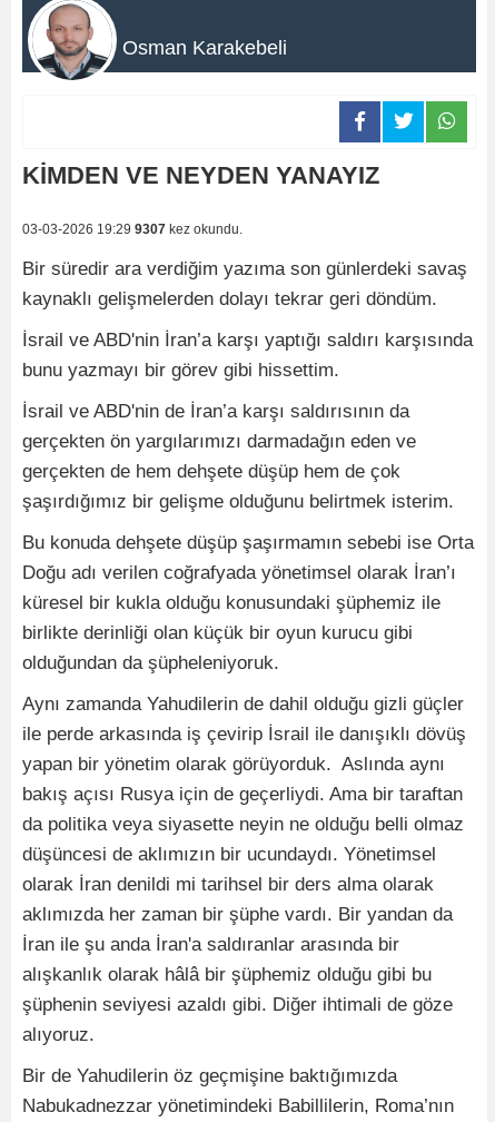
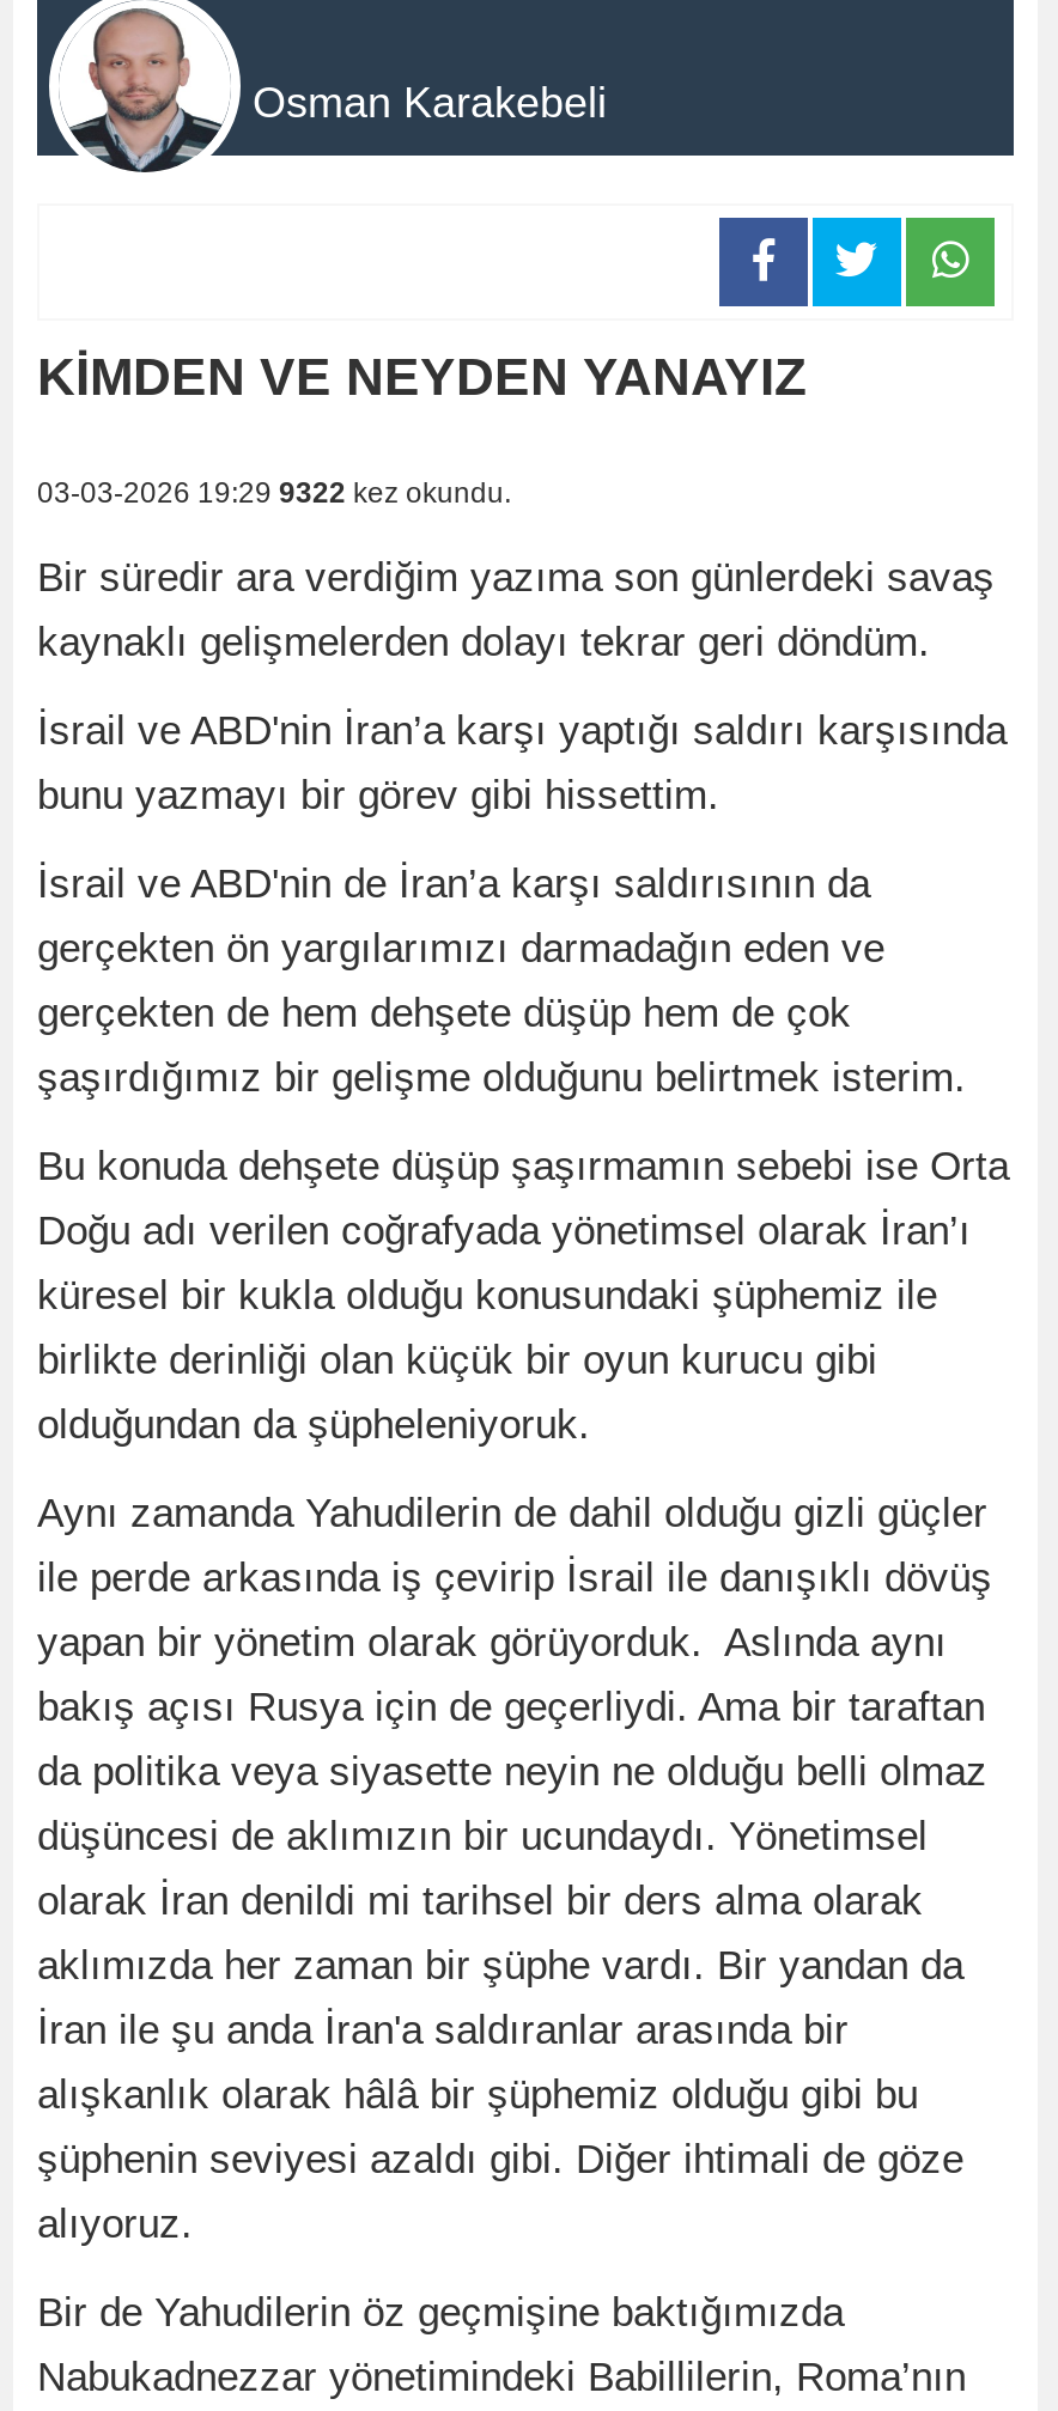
- 03-03-2026 19:29 9307 kez okundu.
+ 03-03-2026 19:29 9322 kez okundu.
